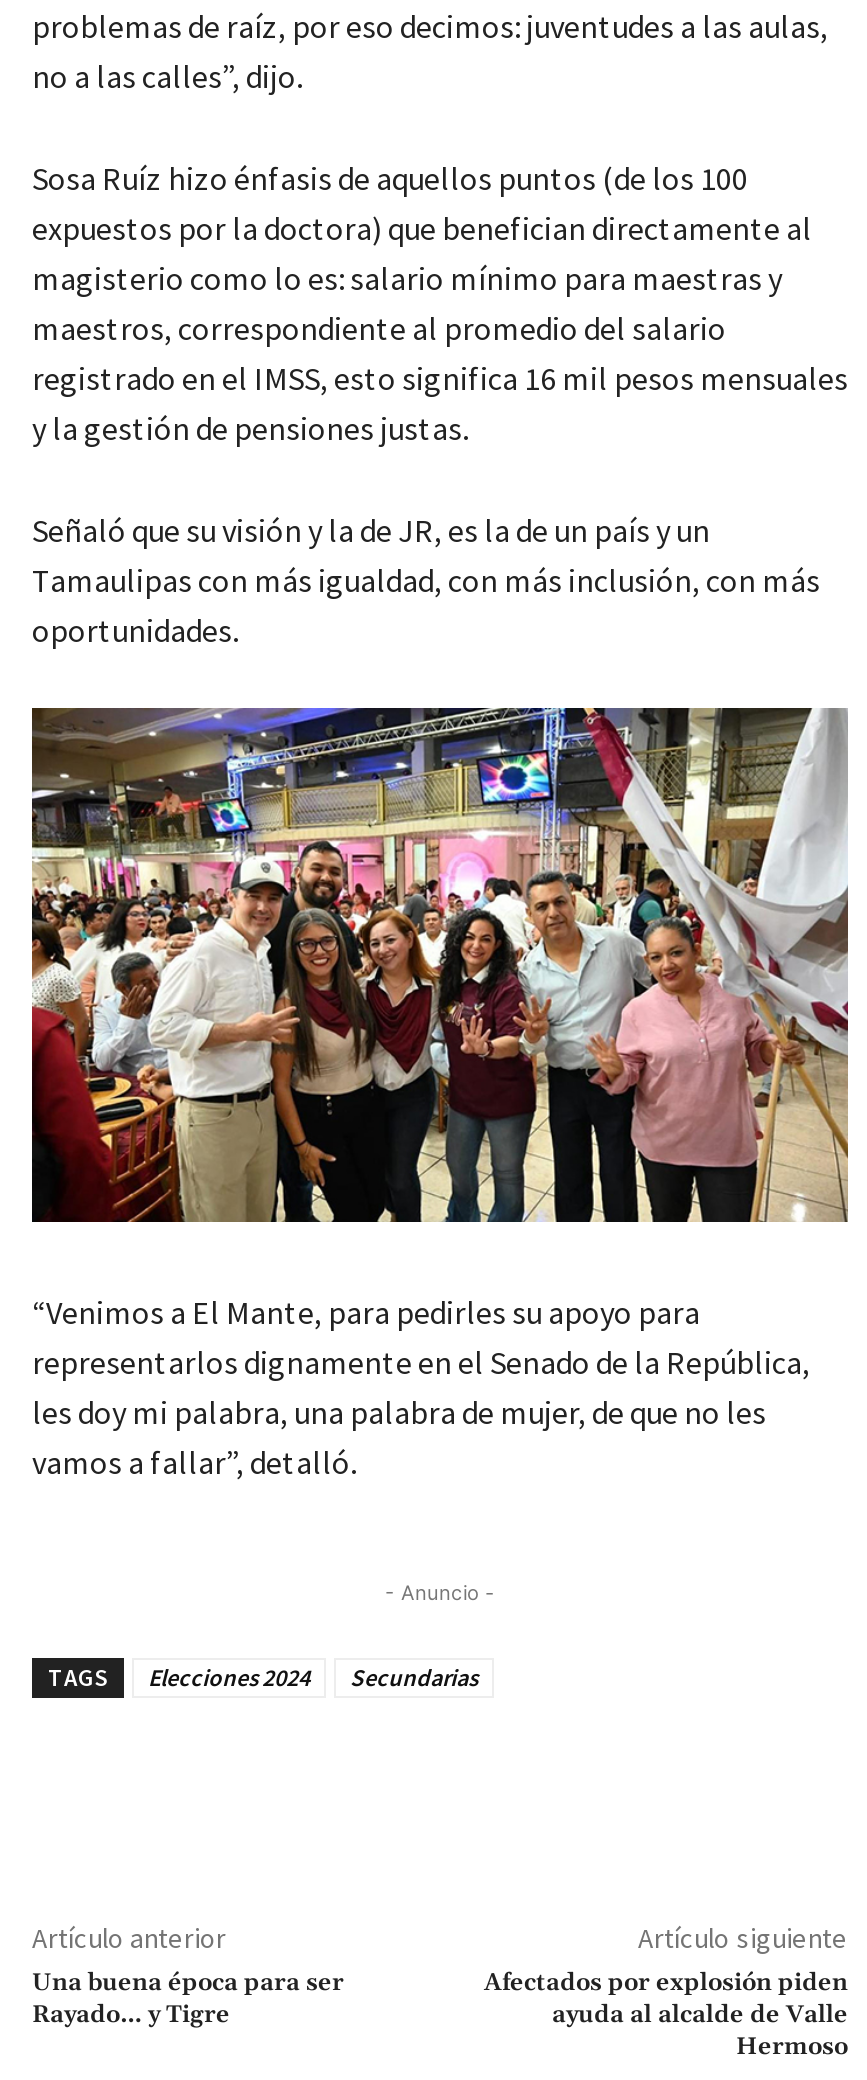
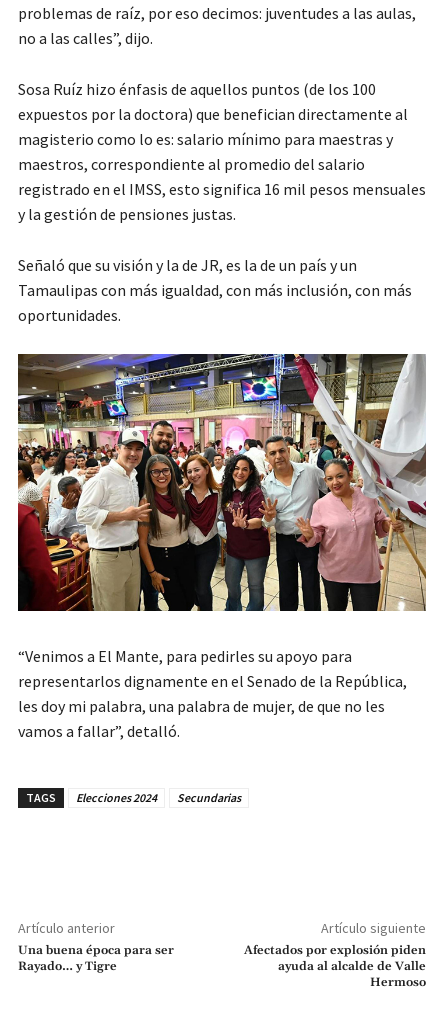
- - Anuncio -
